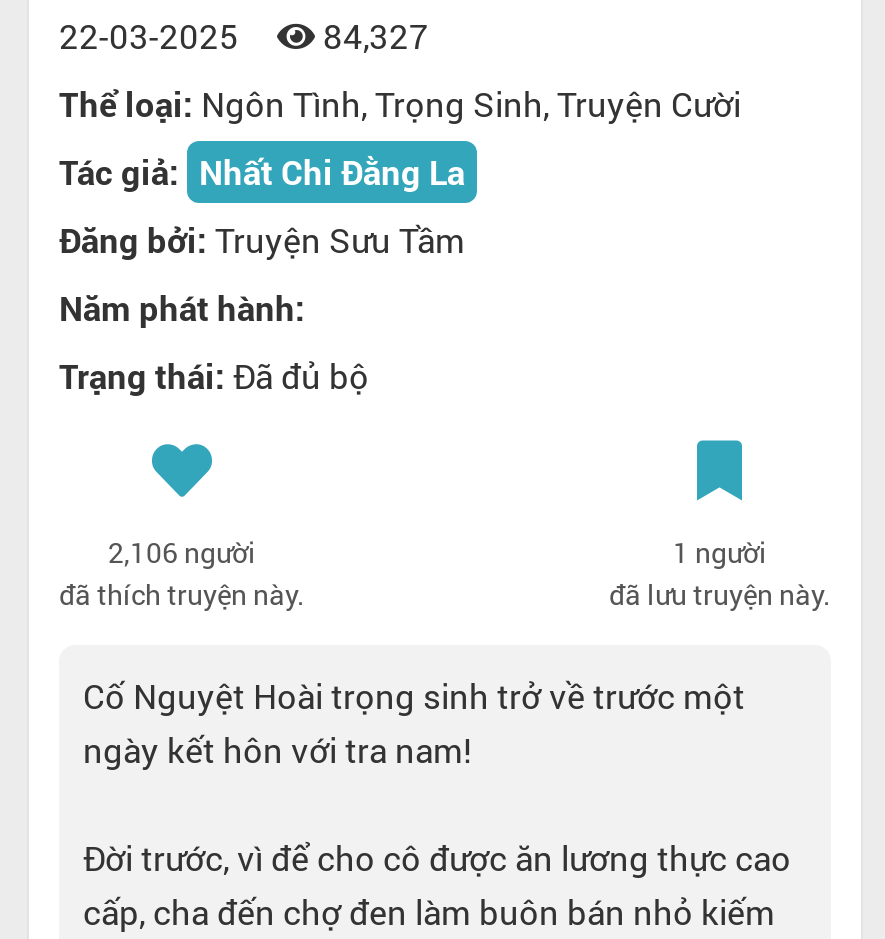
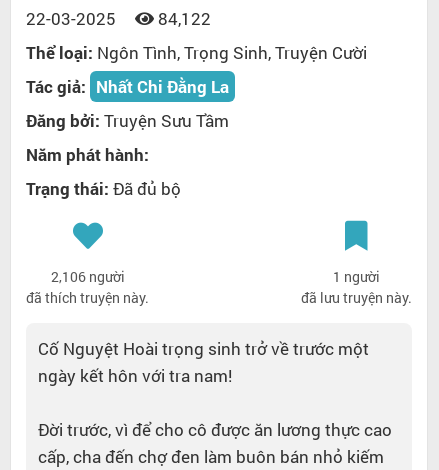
- 22-03-2025 84,327
+ 22-03-2025 84,122
